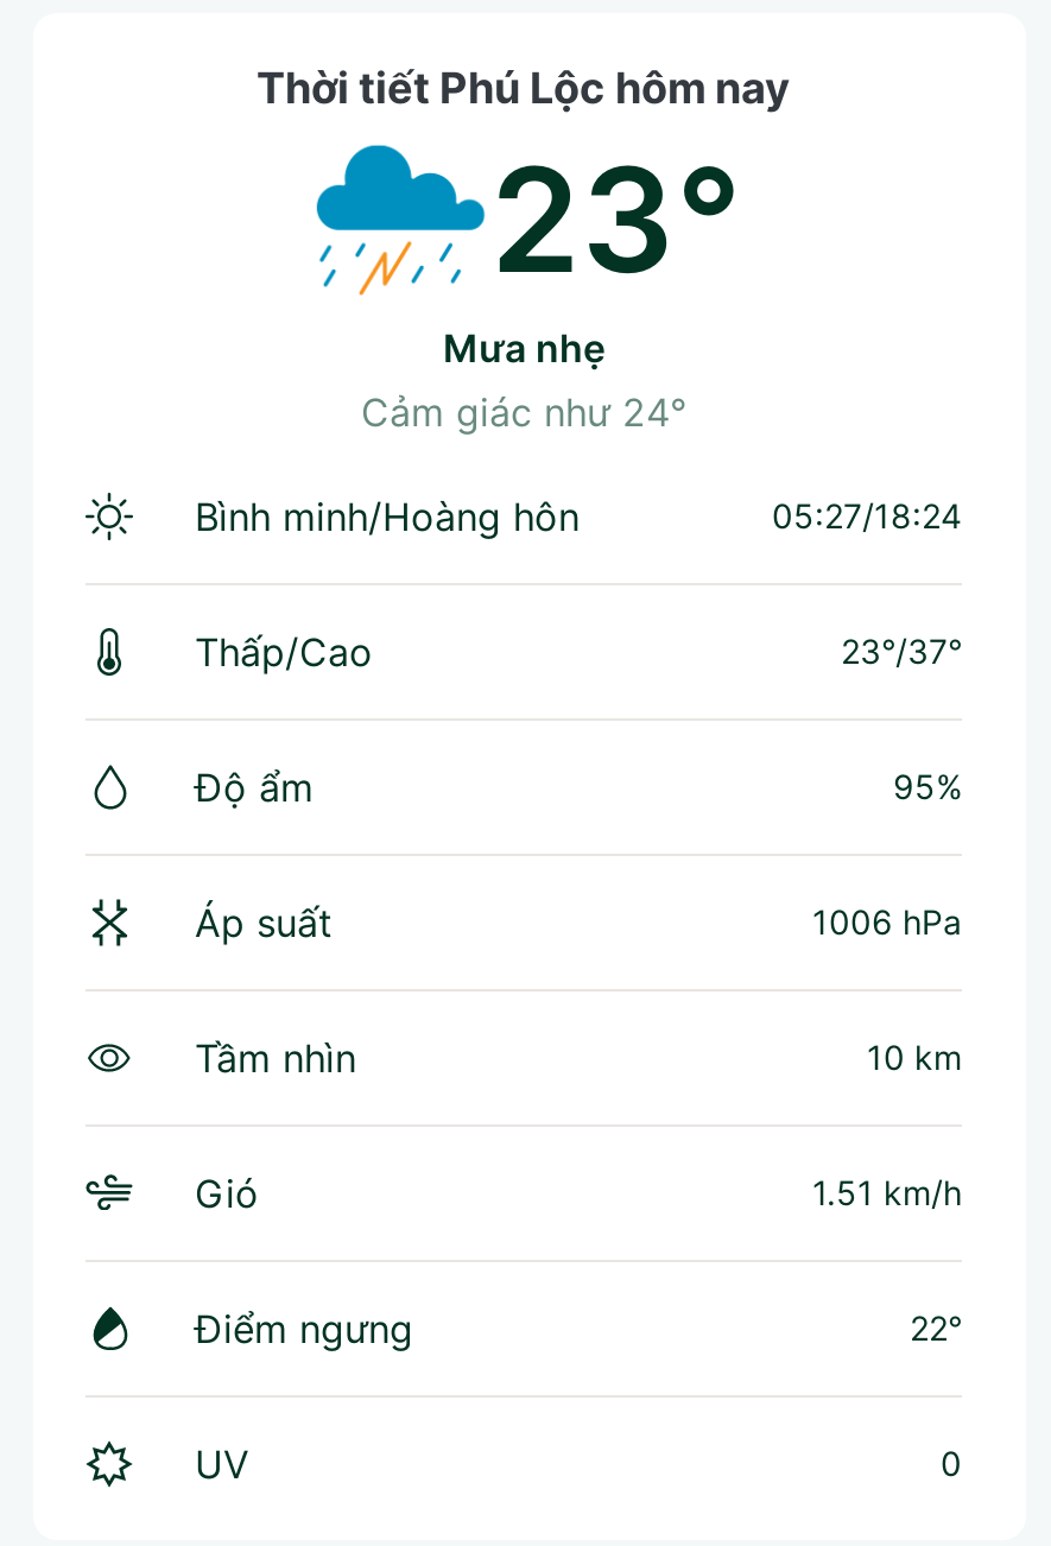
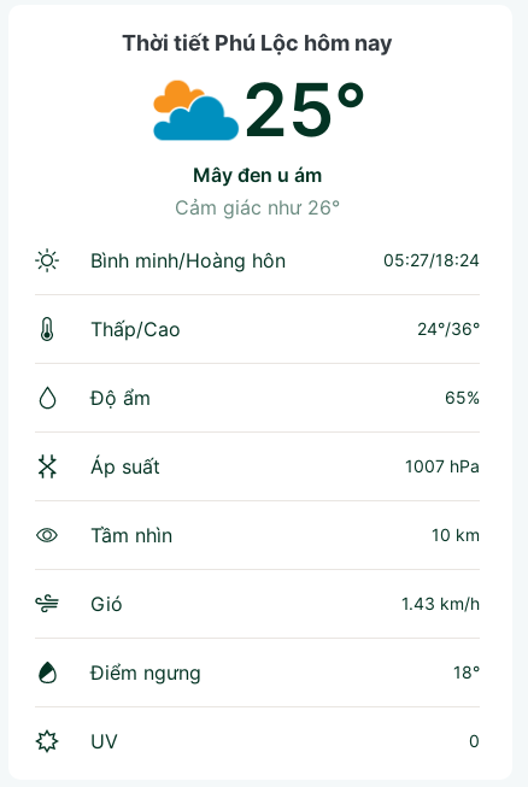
- [image]
- 23°
- mưa nhẹ
- Cảm giác như 24°
+ [image]
+ 25°
+ mây đen u ám
+ Cảm giác như 26°

- 23°/37°
+ 24°/36°

- 95%
+ 65%

- 1006 hPa
+ 1007 hPa

- 1.51 km/h
+ 1.43 km/h

- 22°
+ 18°
